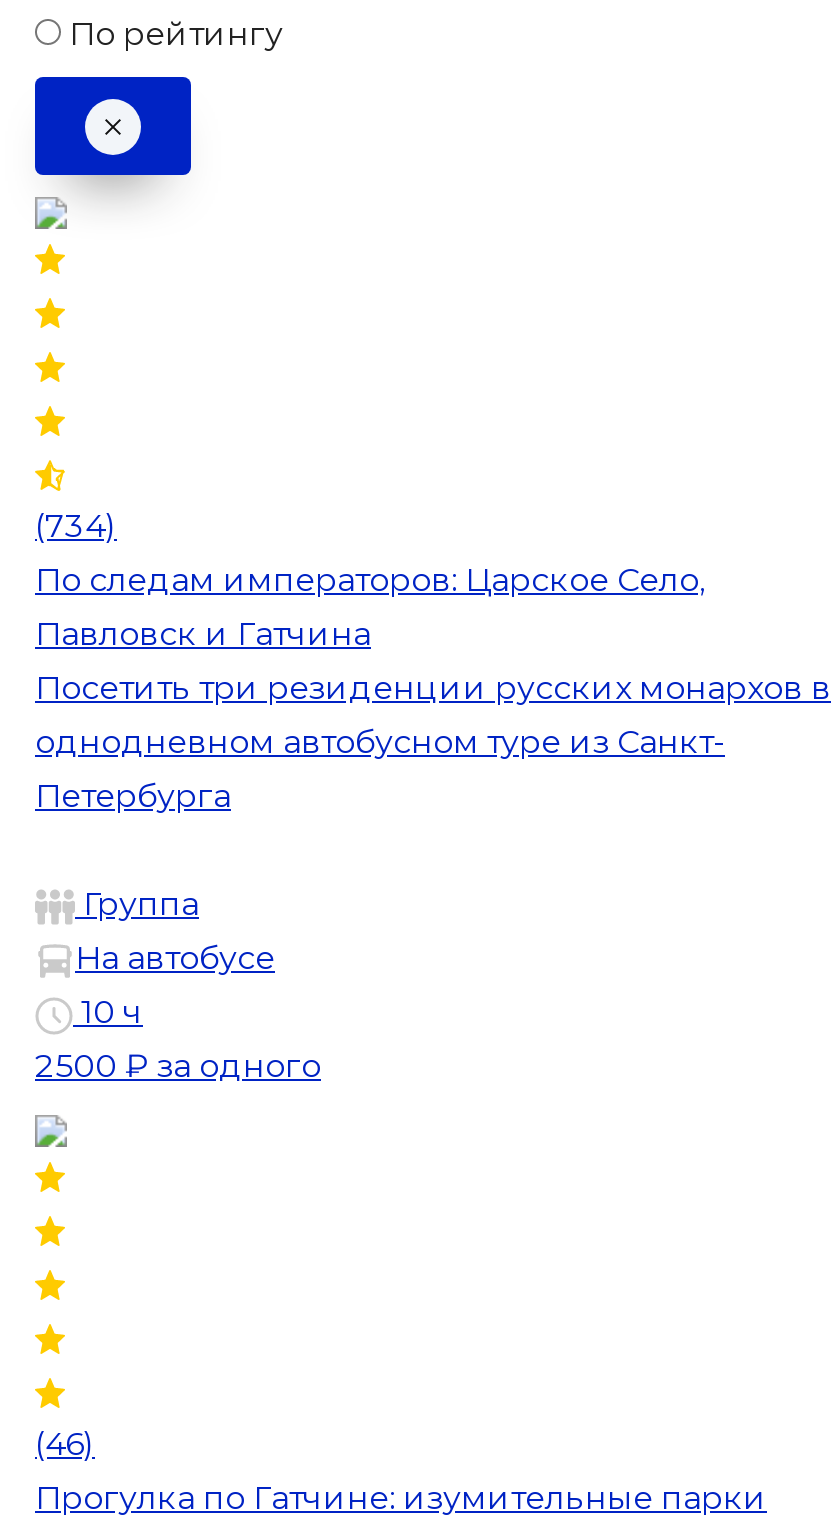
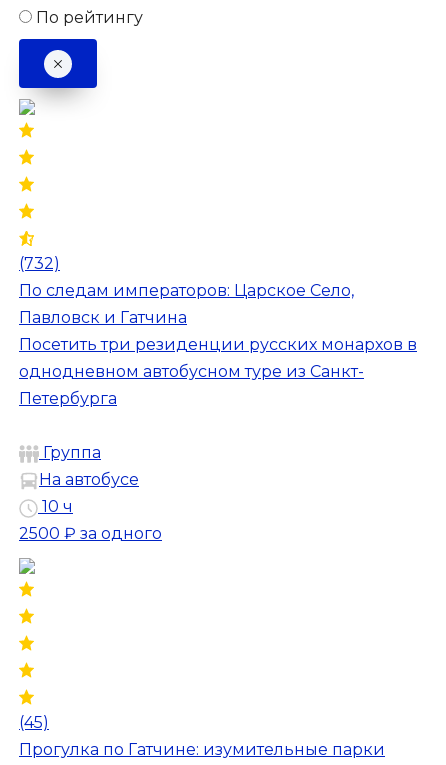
- (734)
+ (732)

- (46)
+ (45)
